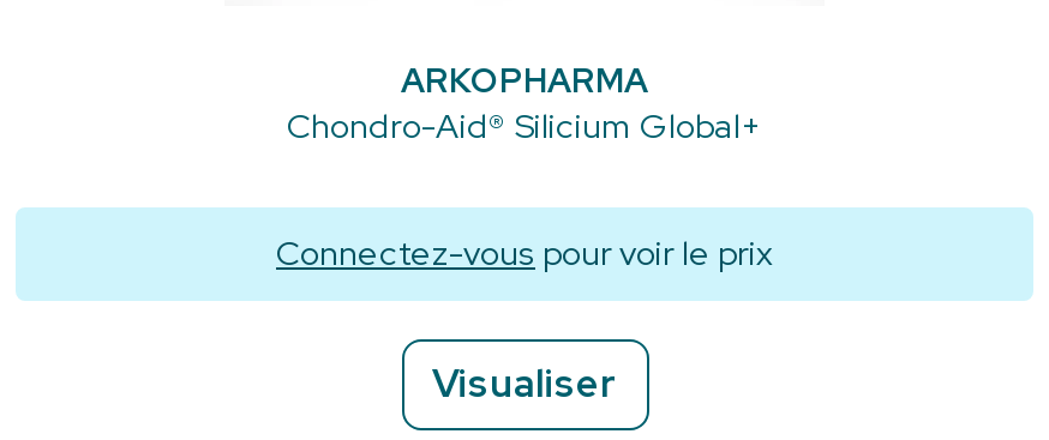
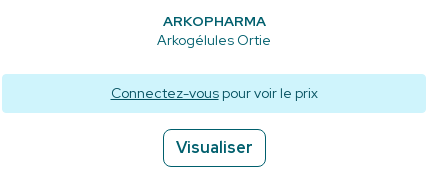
- Chondro-Aid® Silicium Global+
+ Arkogélules Ortie
